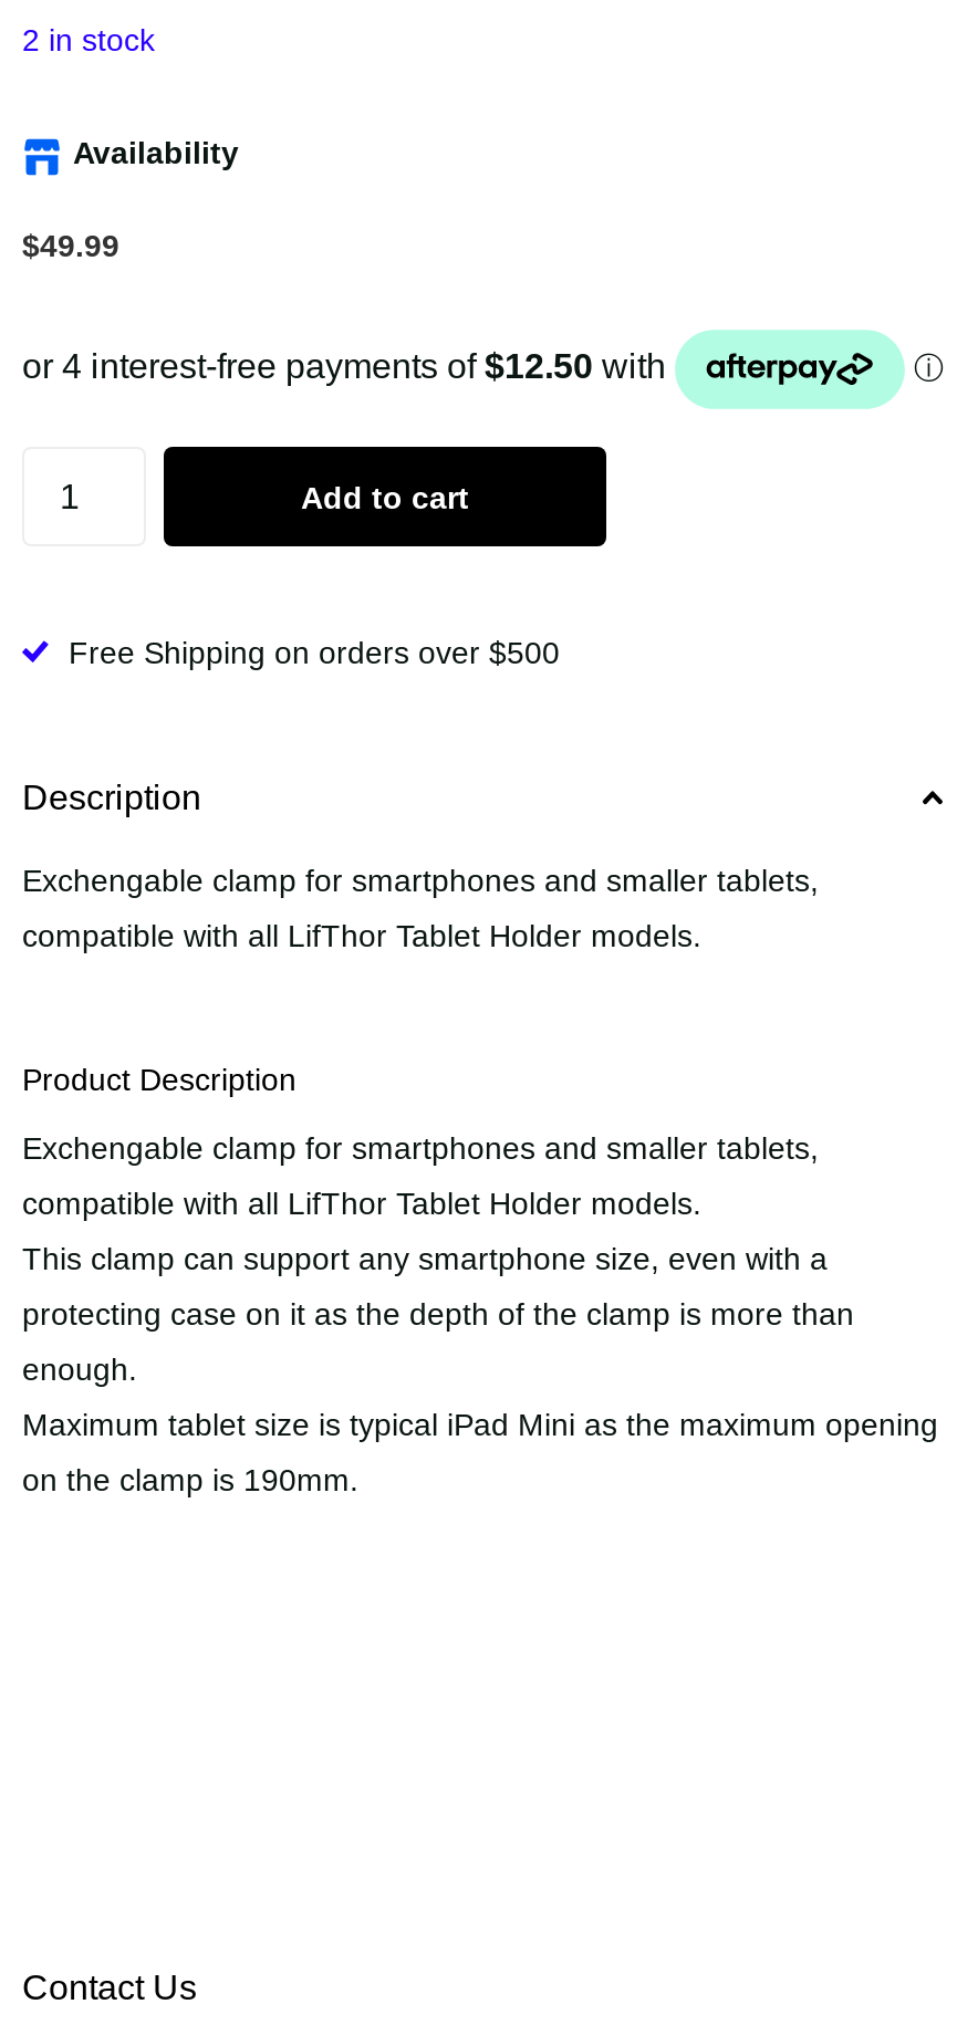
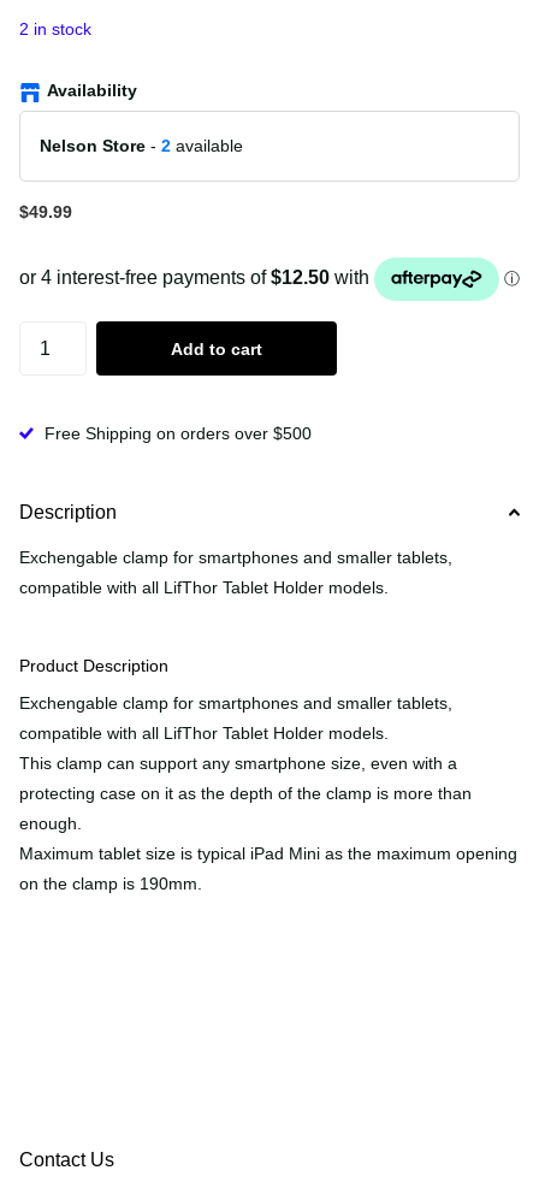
+ Nelson Store - 2 available
